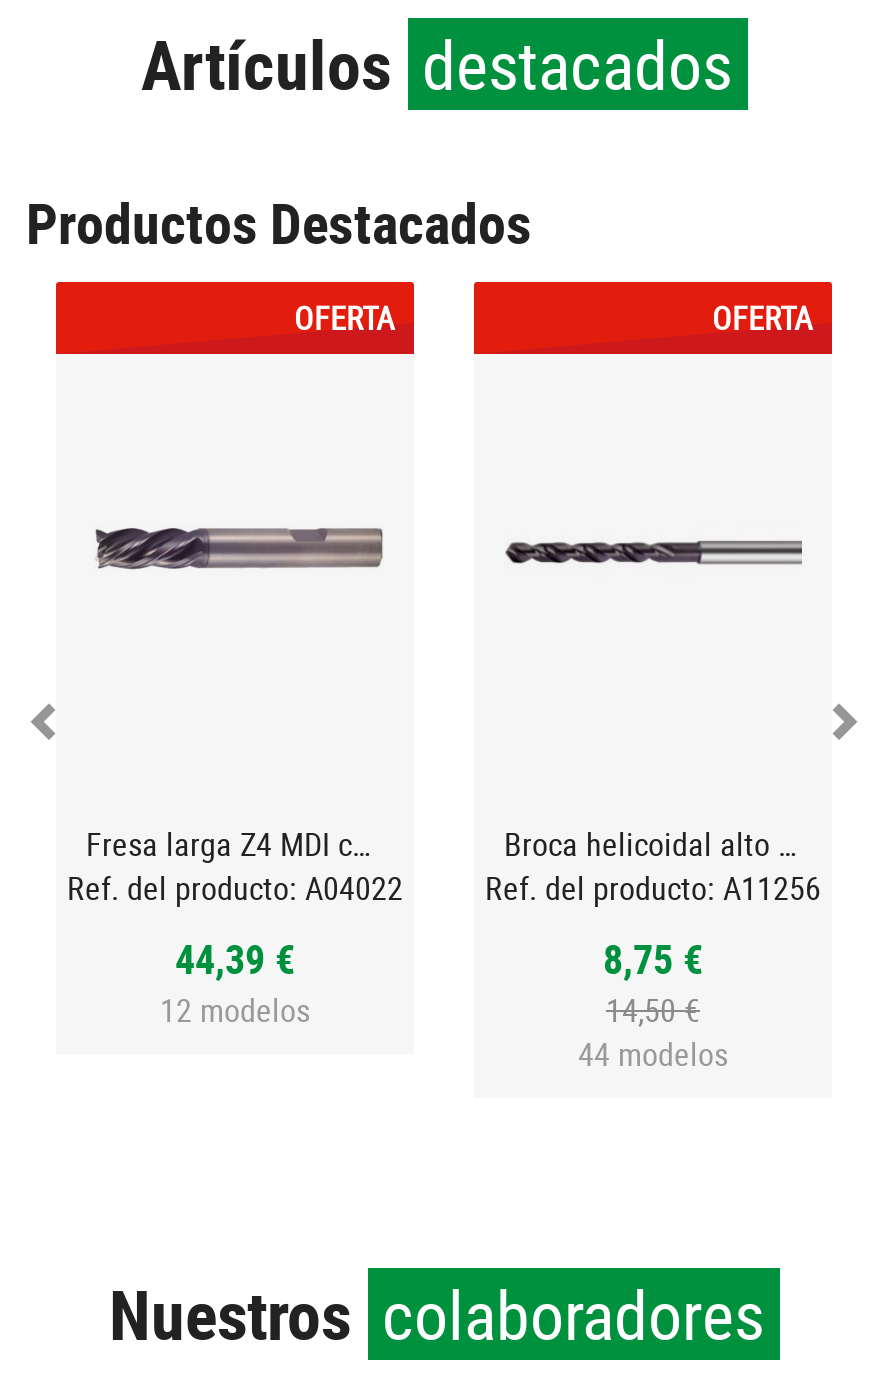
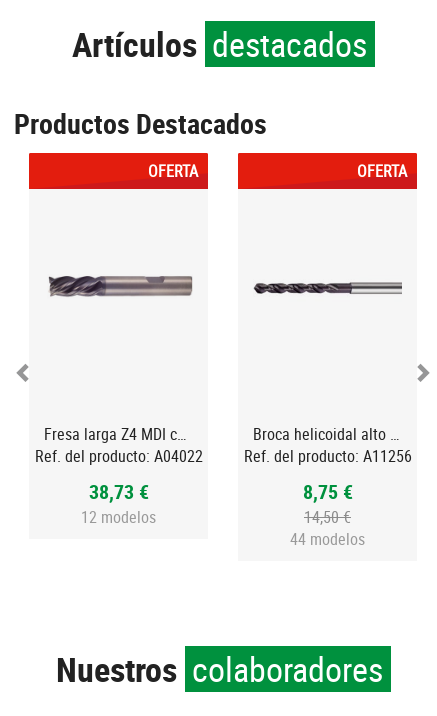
- 44,39 €
+ 38,73 €
